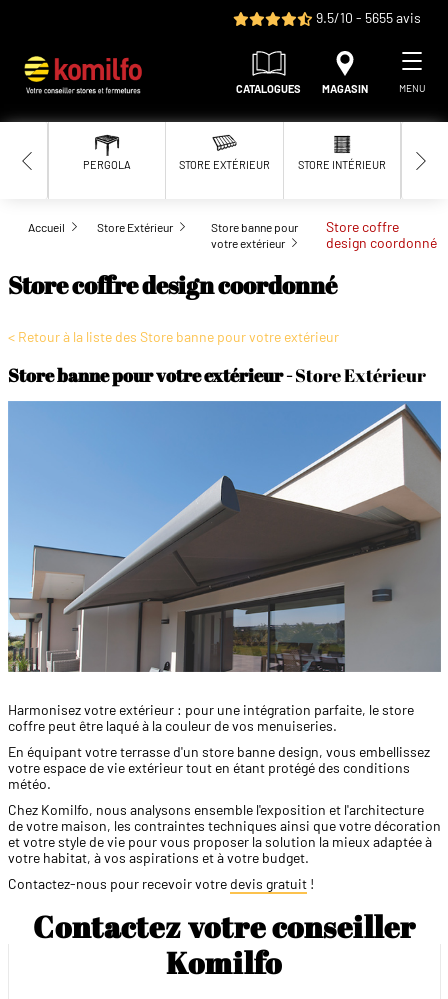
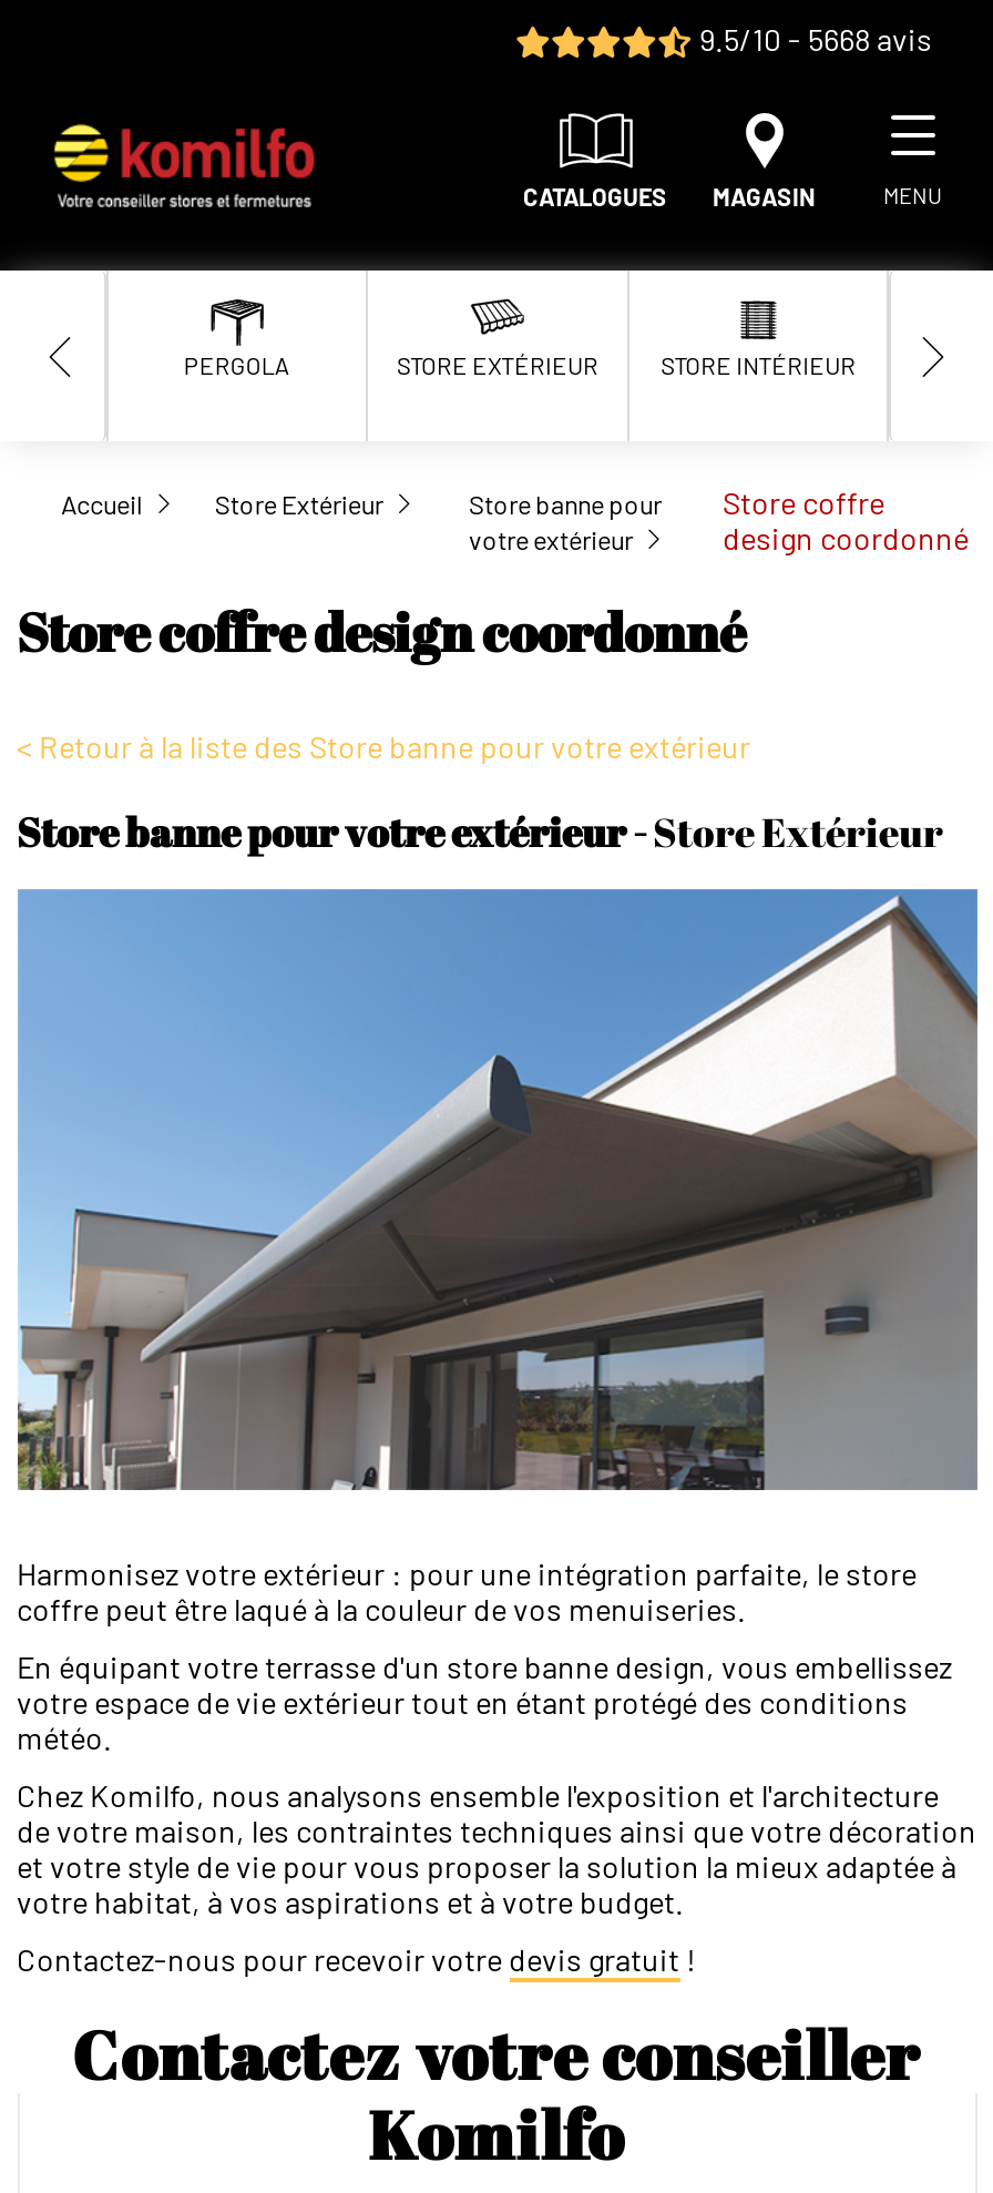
- 9.5/10 - 5655 avis
+ 9.5/10 - 5668 avis
